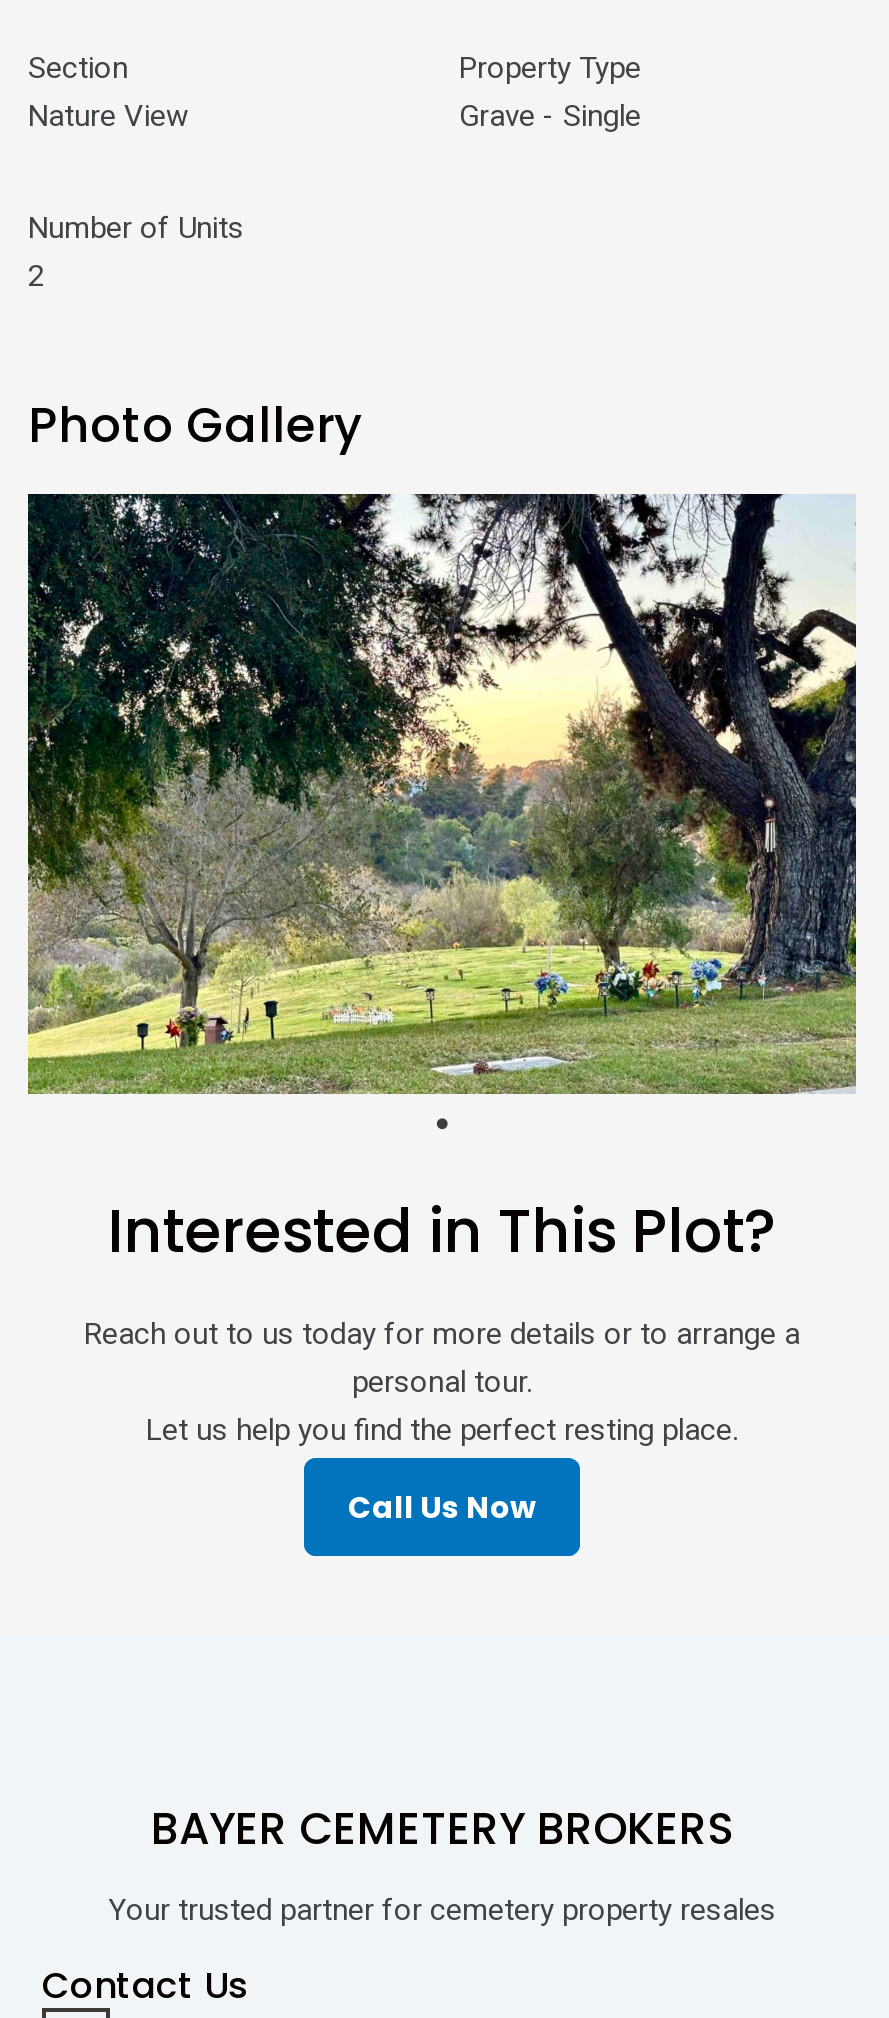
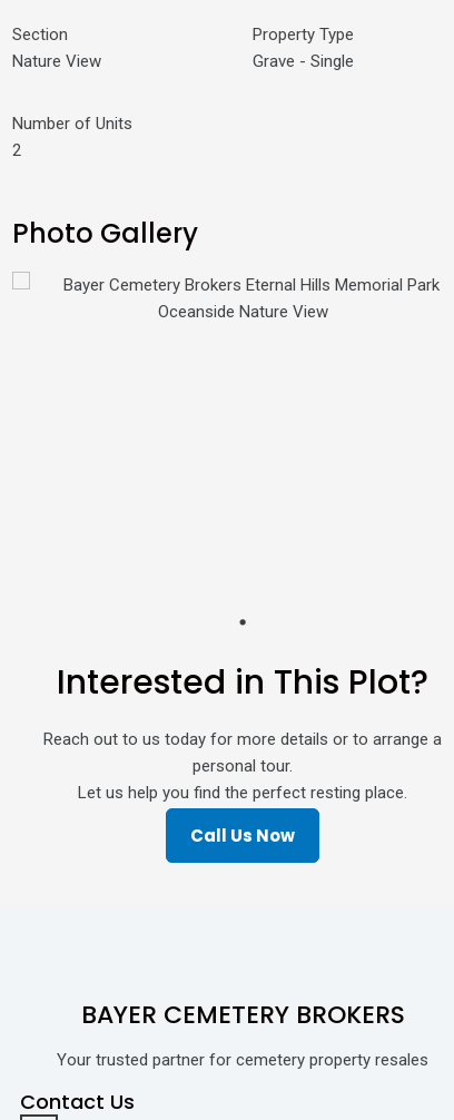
- [image]
